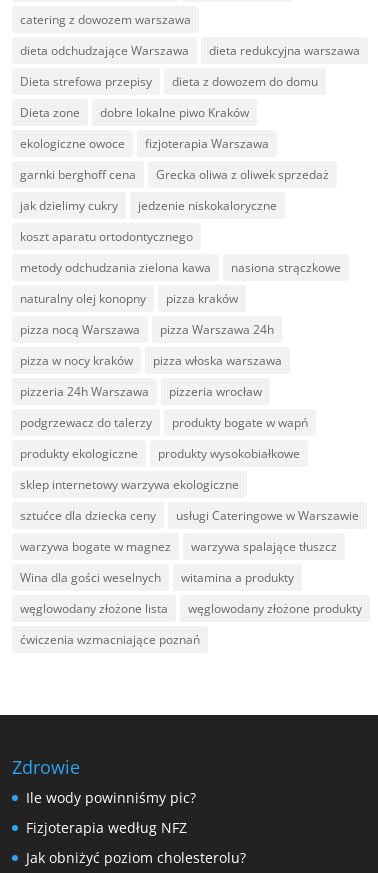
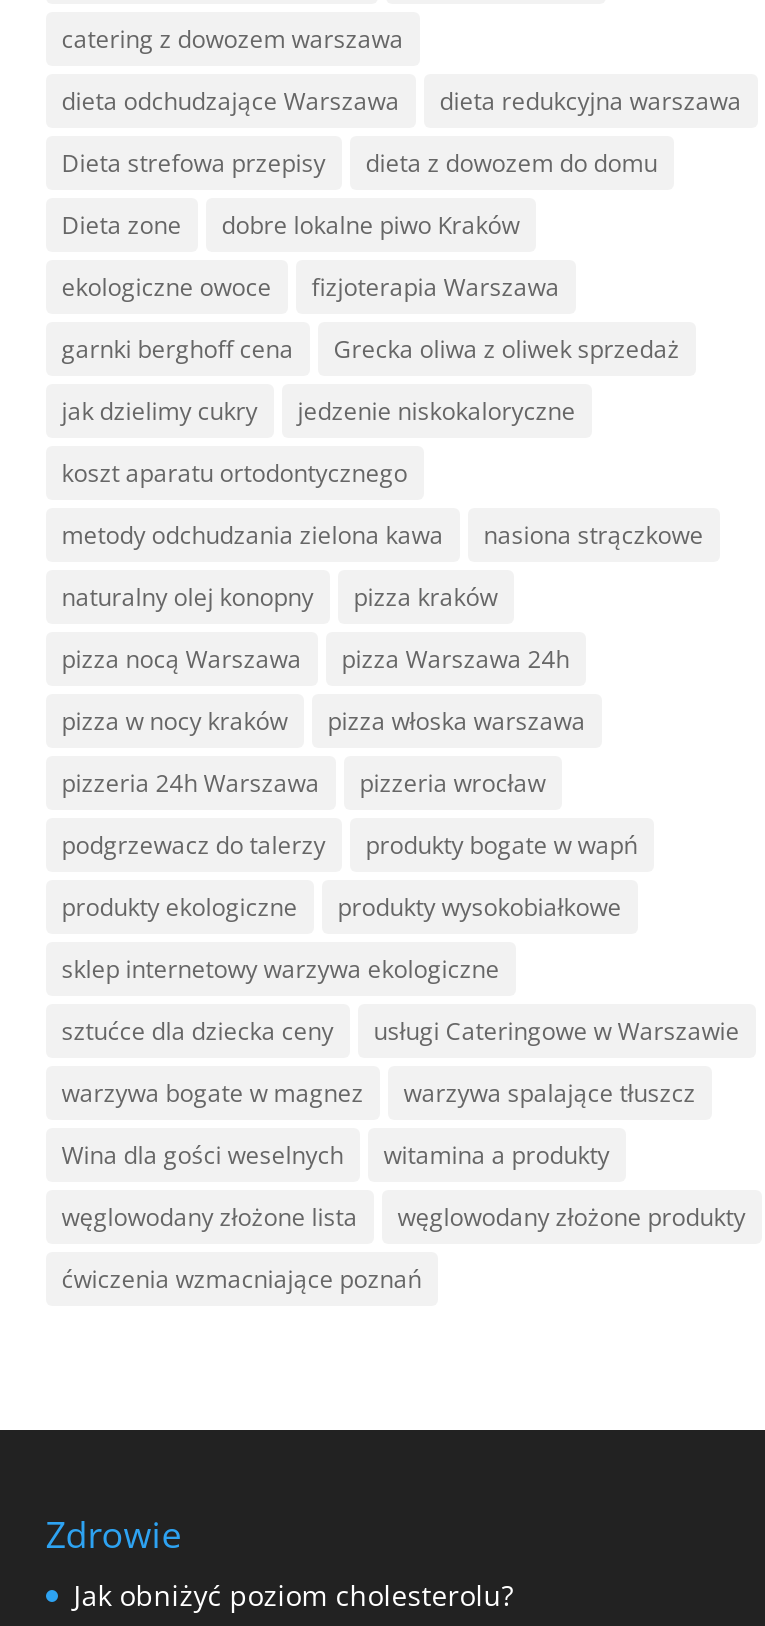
- Ile wody powinniśmy pic?
- Fizjoterapia według NFZ
